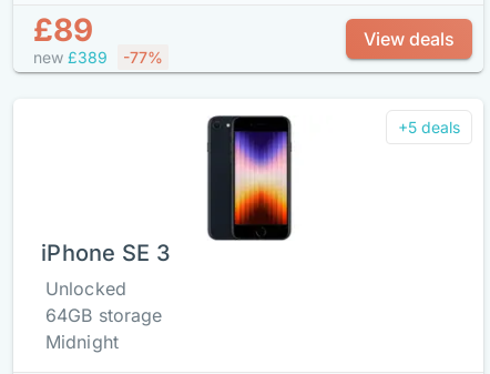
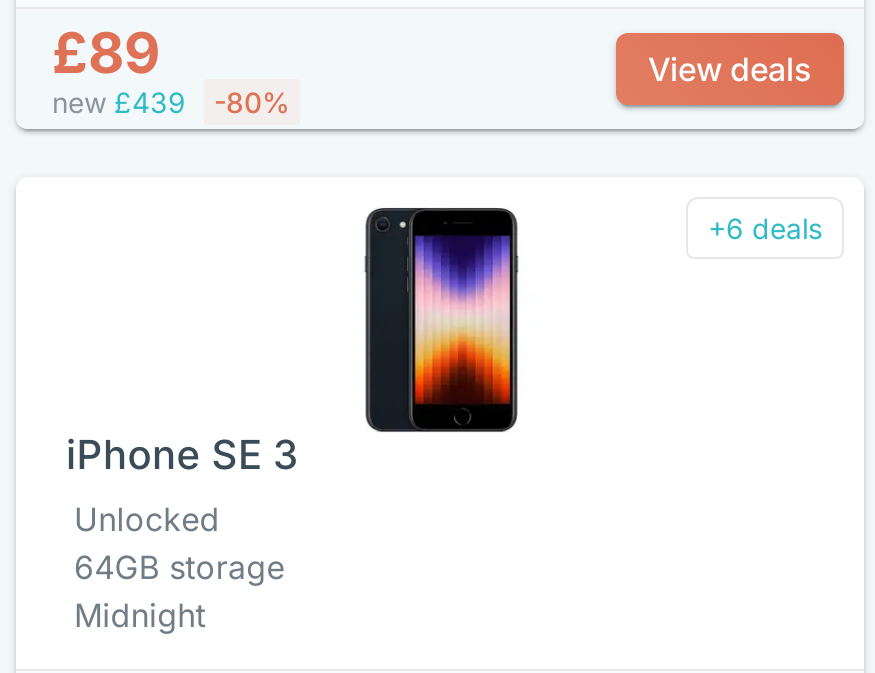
- new £389
+ new £439

- -77%
+ -80%

- +5 deals
+ +6 deals
